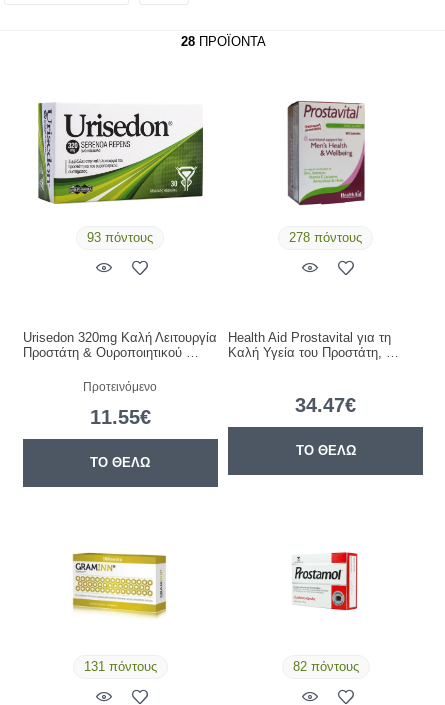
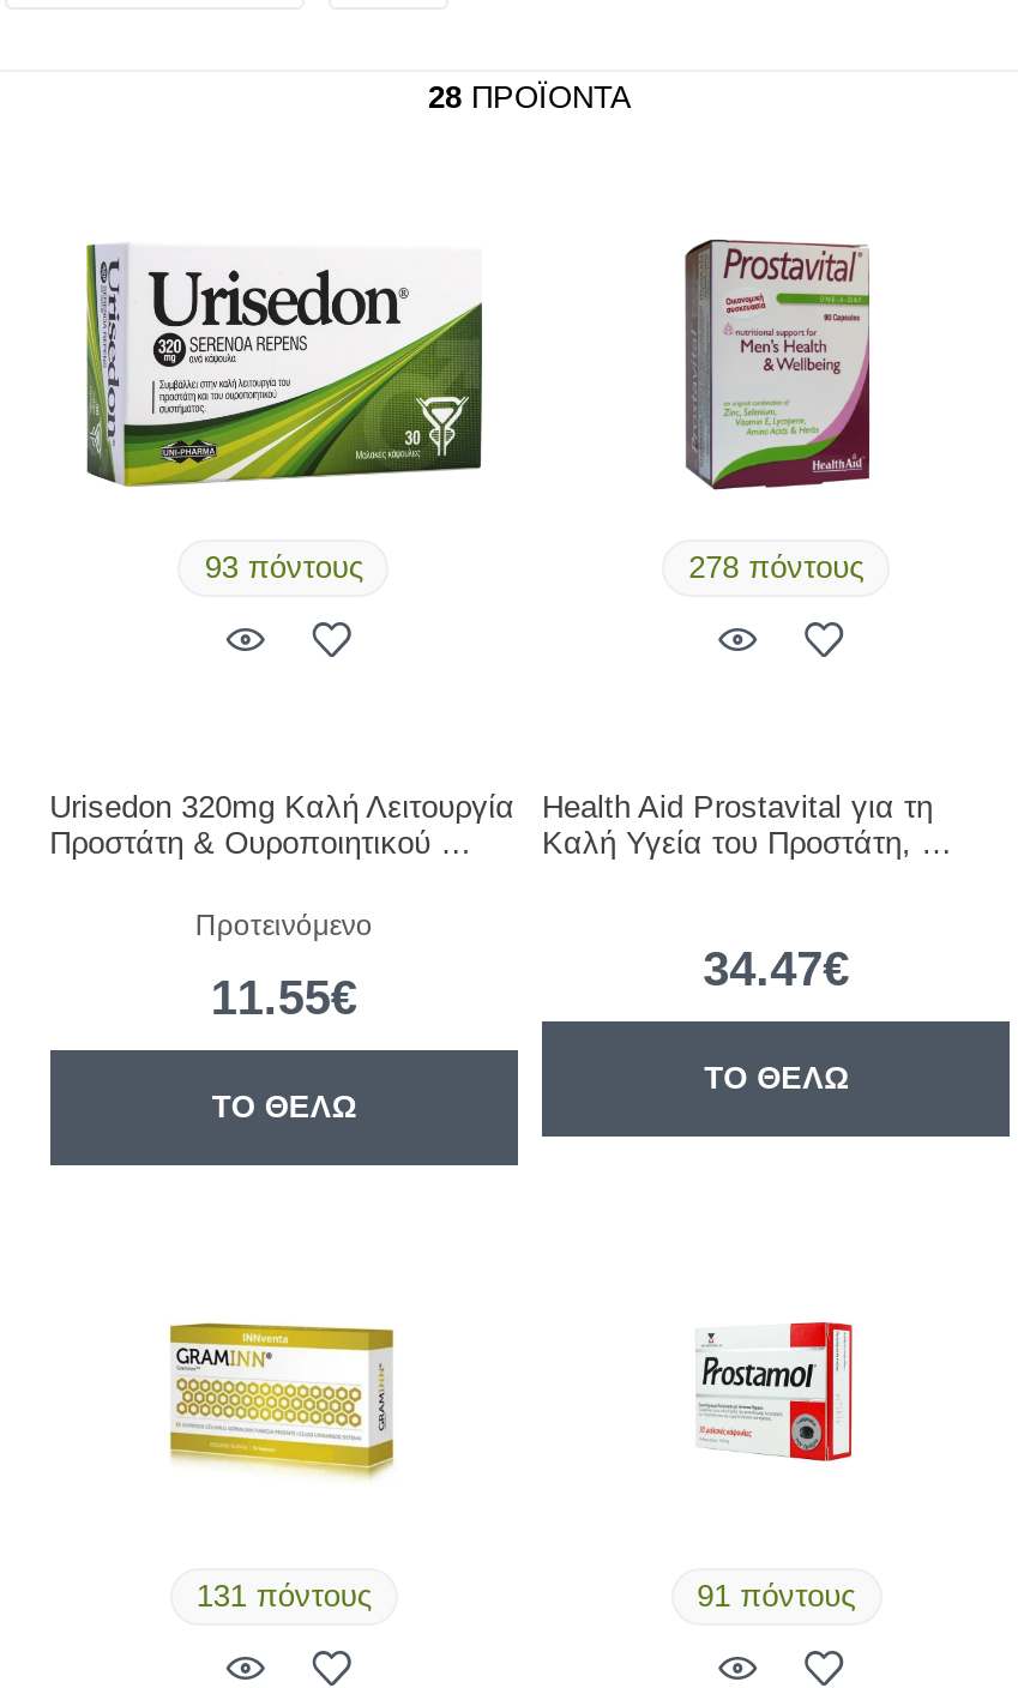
- 82 πόντους
+ 91 πόντους
